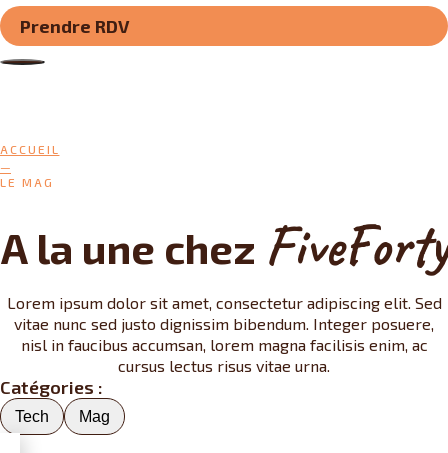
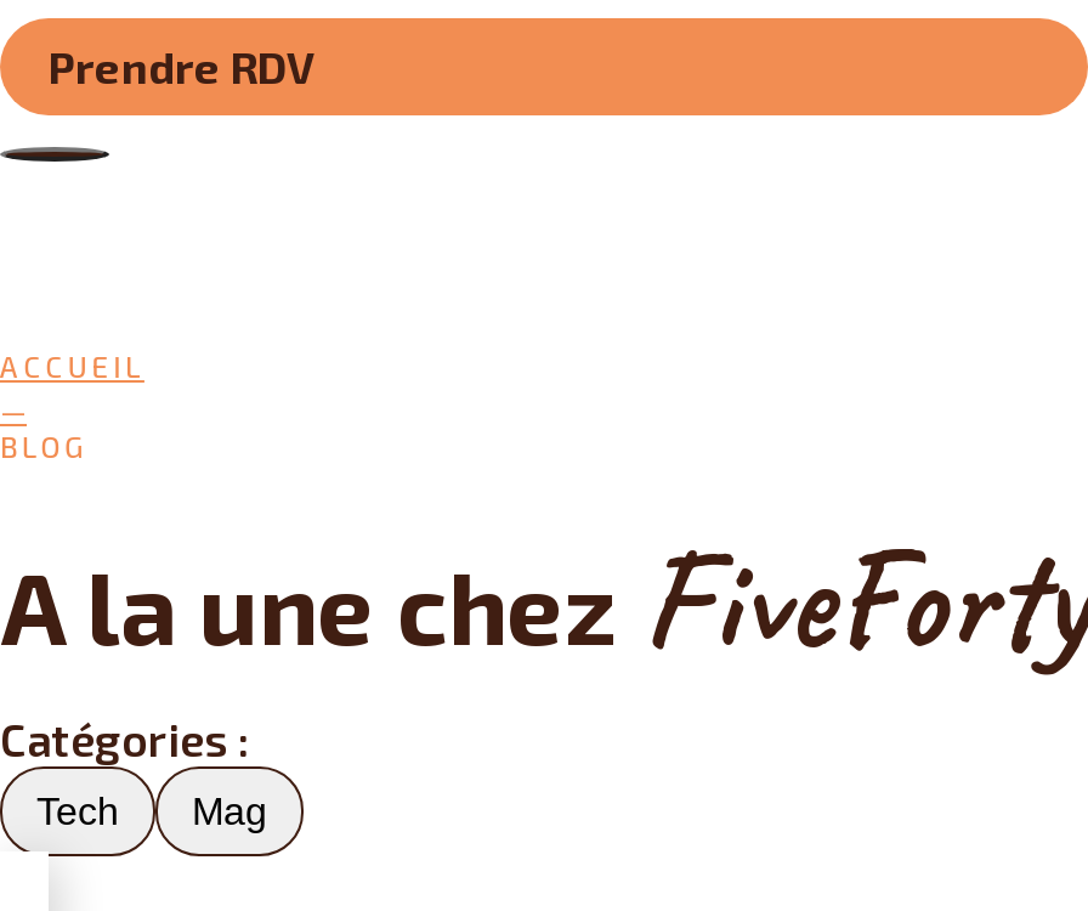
- LE MAG
+ BLOG

- Lorem ipsum dolor sit amet, consectetur adipiscing elit. Sed
- vitae nunc sed justo dignissim bibendum. Integer posuere,
- nisl in faucibus accumsan, lorem magna facilisis enim, ac
- cursus lectus risus vitae urna.
